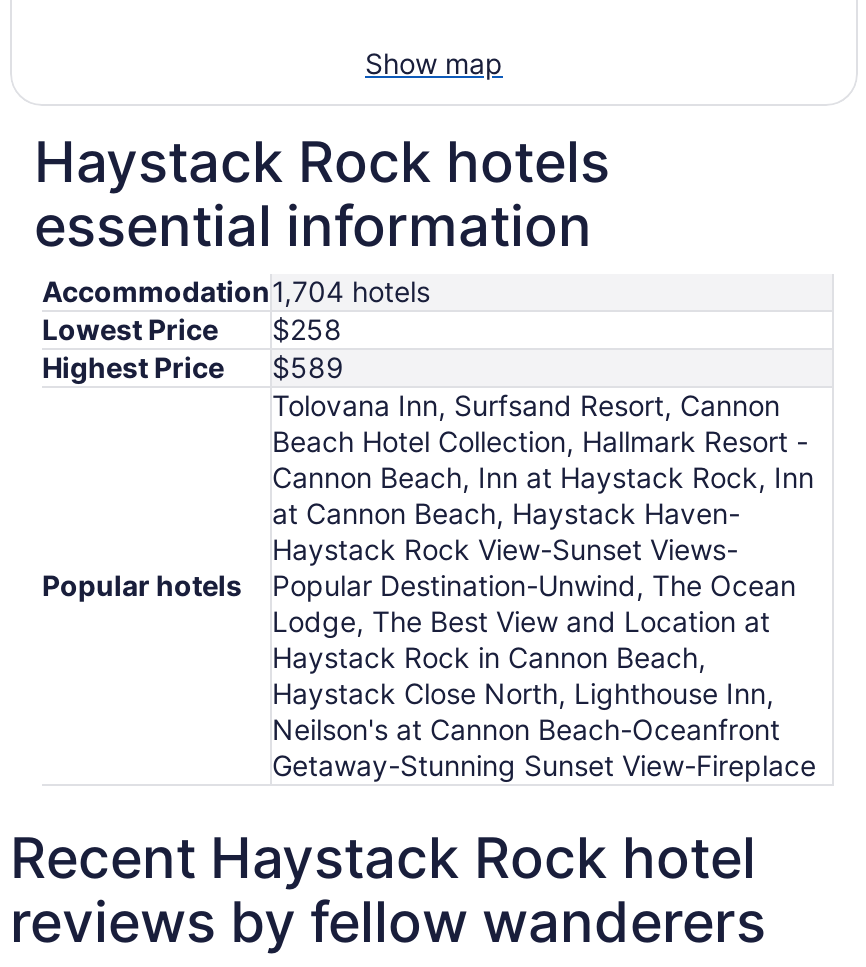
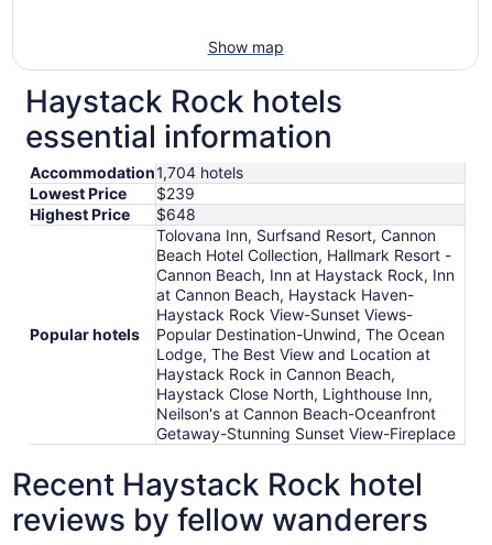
- Lowest Price $258
+ Lowest Price $239

- Highest Price $589
+ Highest Price $648
